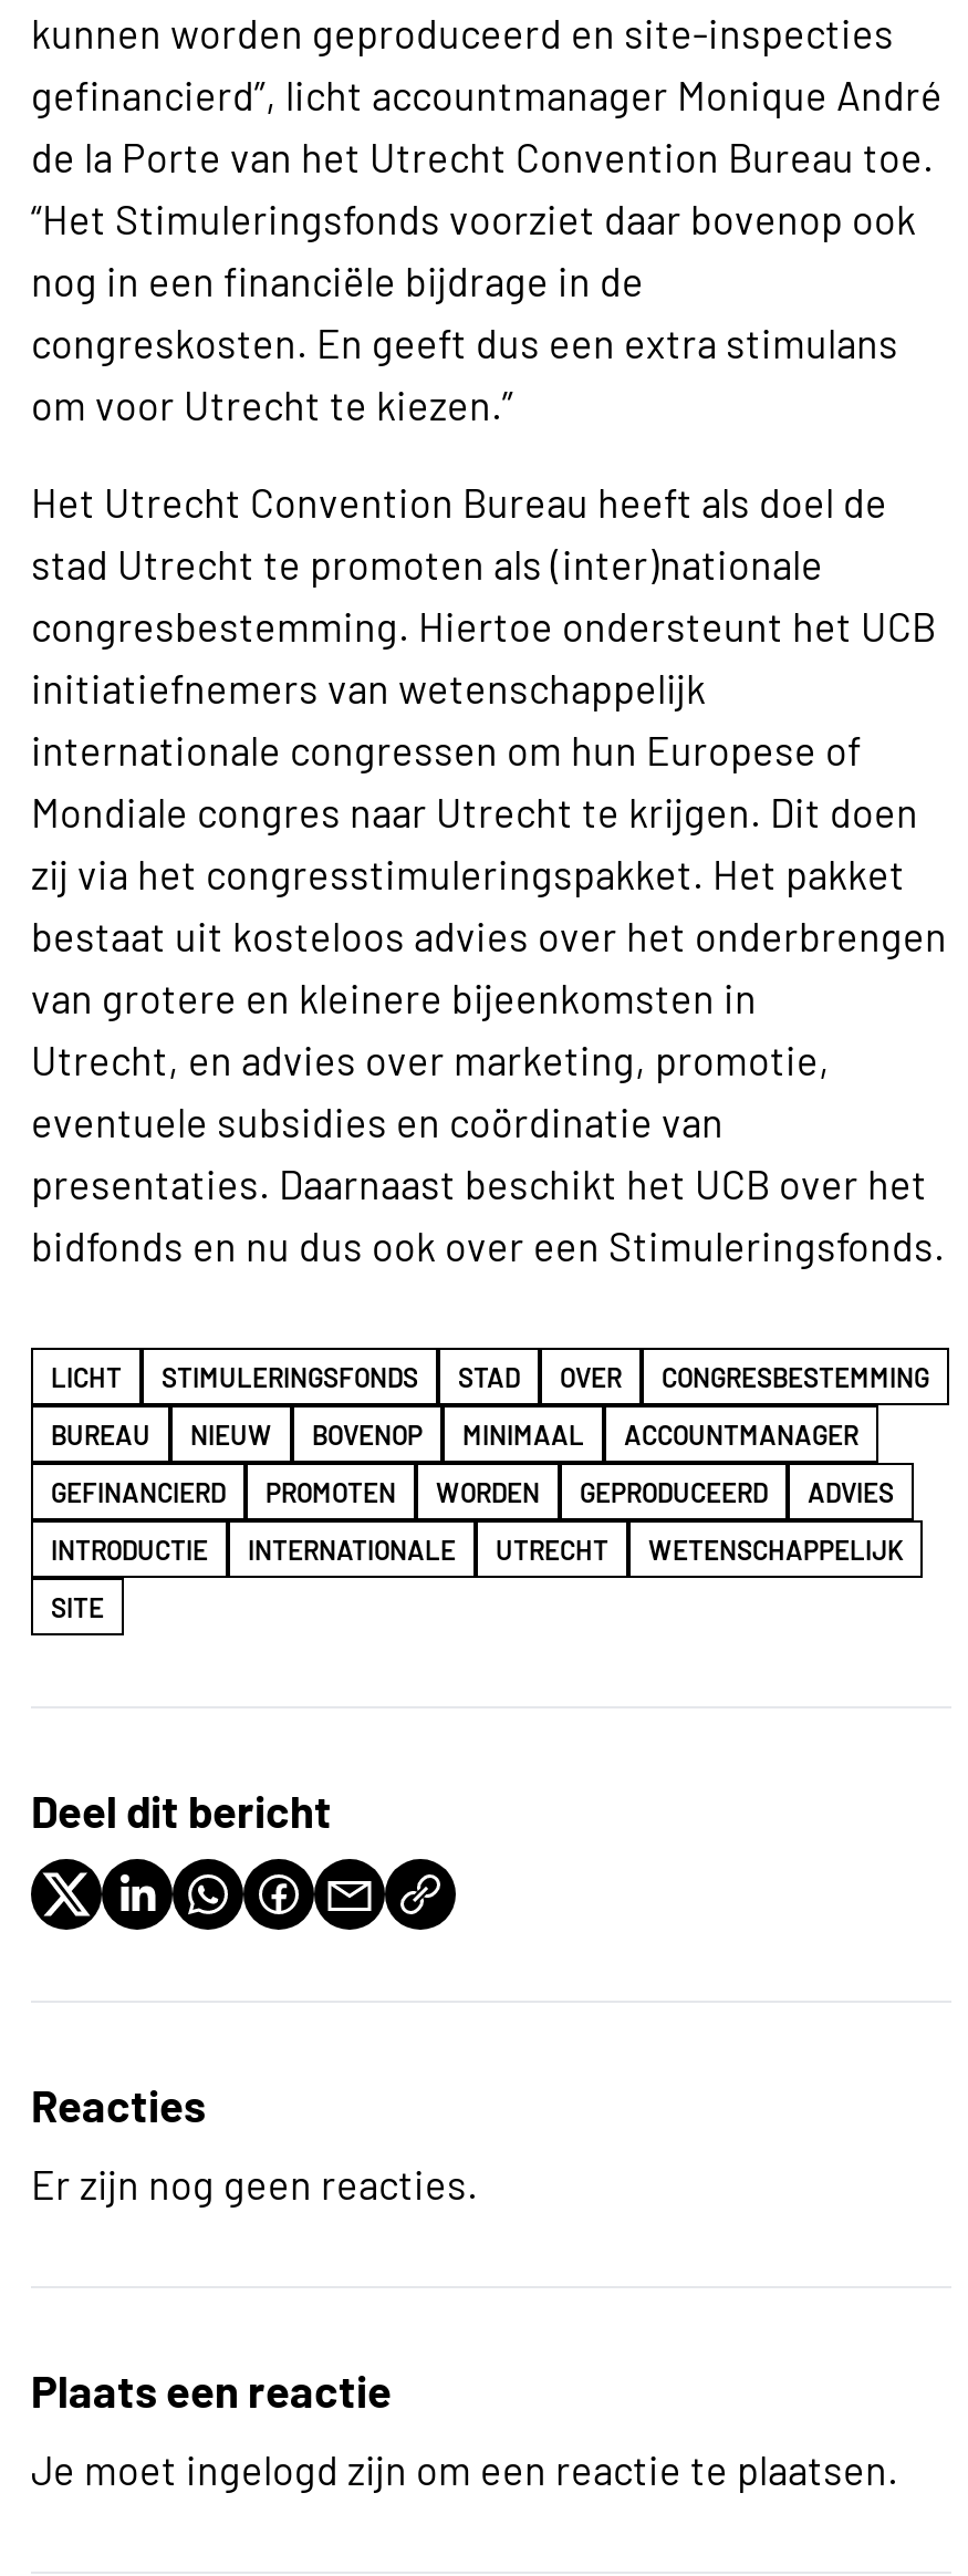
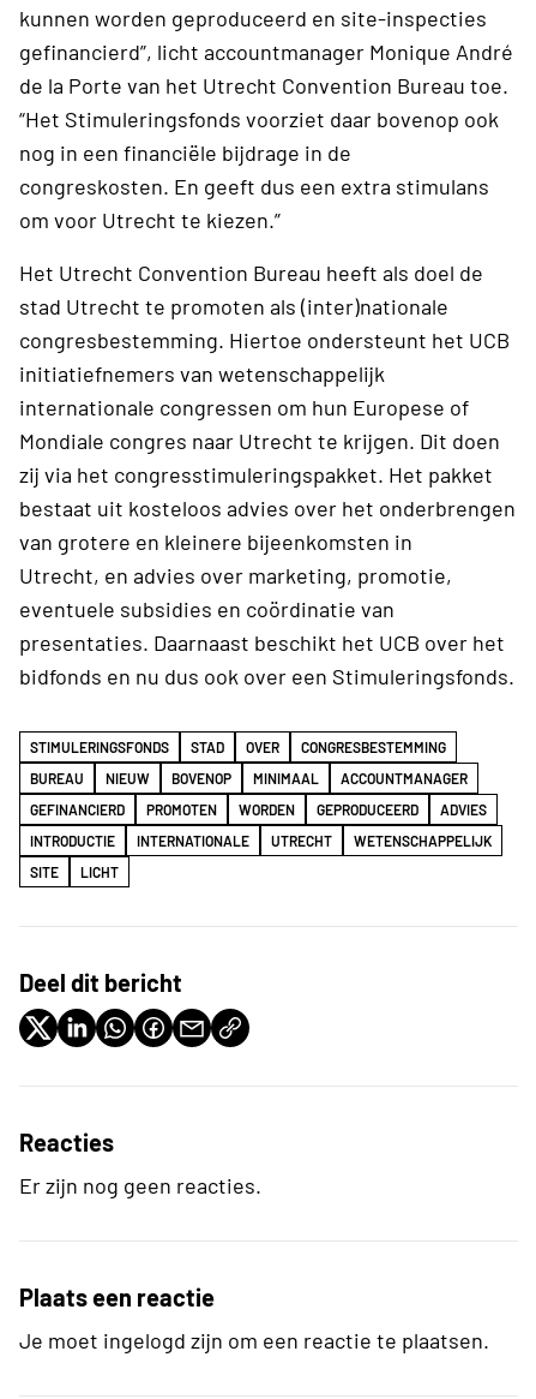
moved down: LICHT
